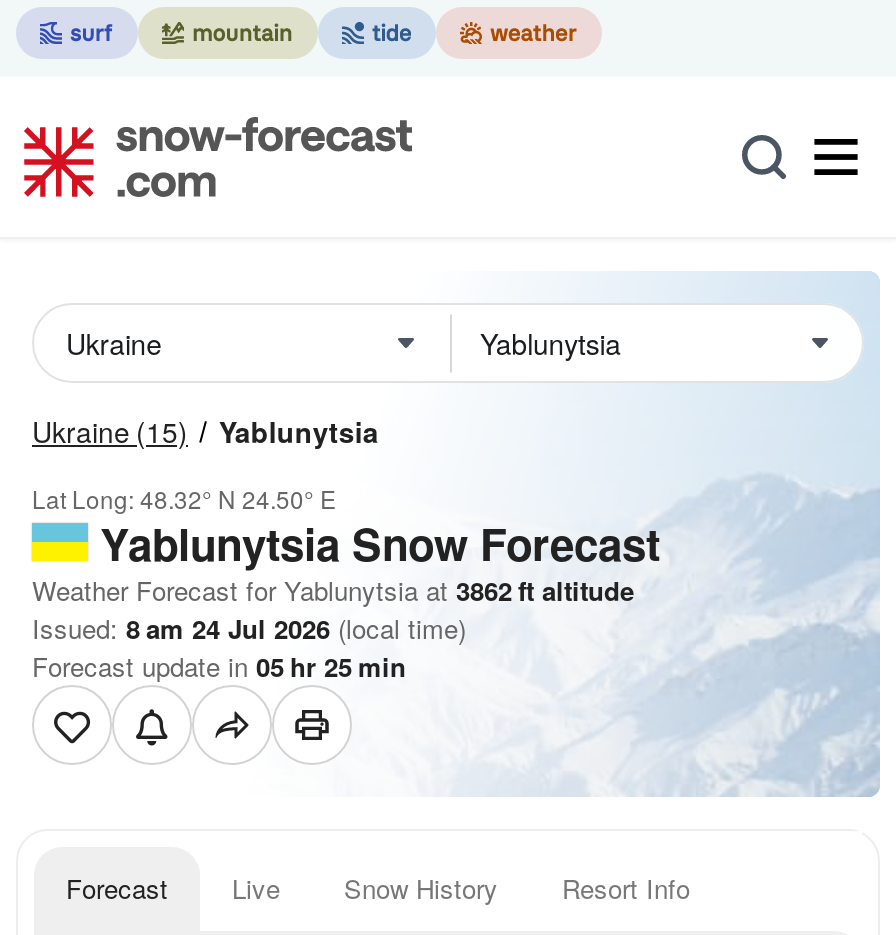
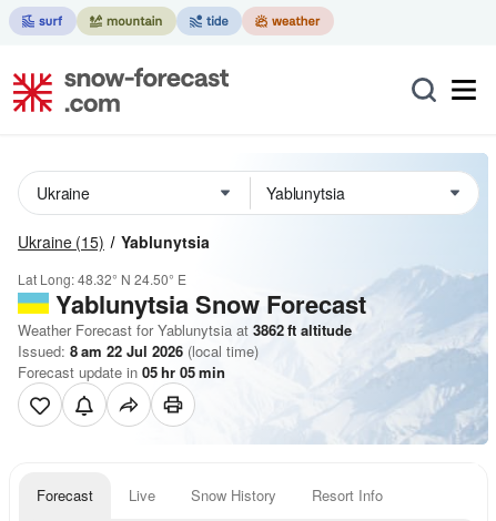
- Issued: 8 am 24 Jul 2026 (local time)
+ Issued: 8 am 22 Jul 2026 (local time)

- Forecast update in 05 hr 25 min
+ Forecast update in 05 hr 05 min
